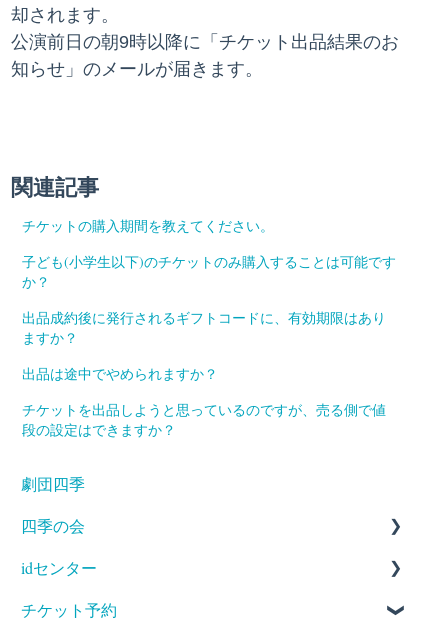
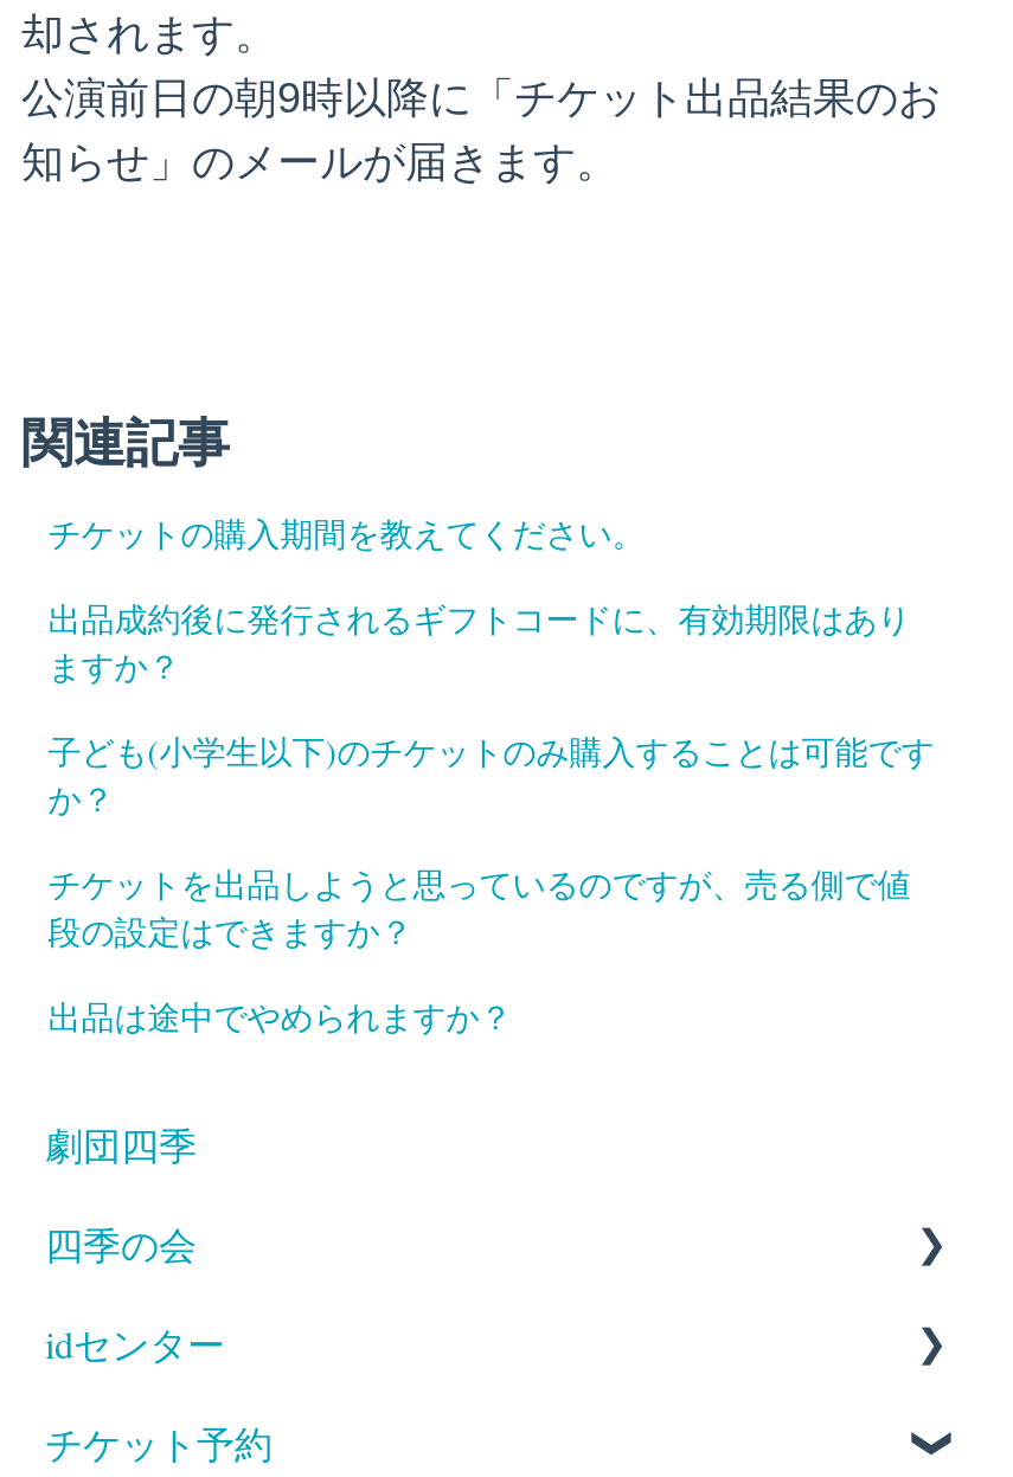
moved down: 子ども(小学生以下)のチケットのみ購入することは可能です | か？

moved up: 出品成約後に発行されるギフトコードに、有効期限はあり | ますか？

moved down: 出品は途中でやめられますか？

moved up: チケットを出品しようと思っているのですが、売る側で値 | 段の設定はできますか？
